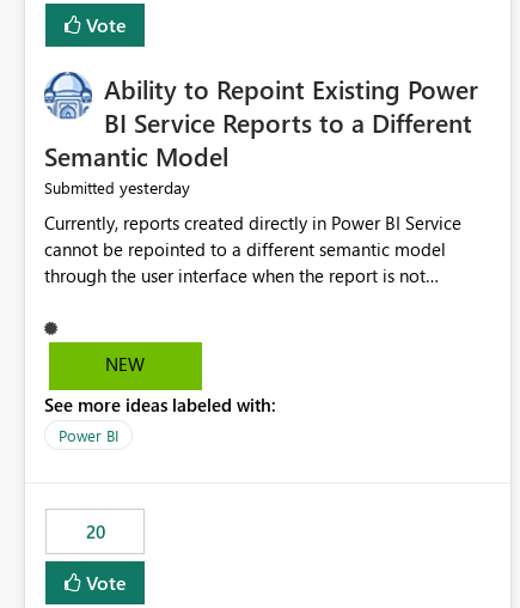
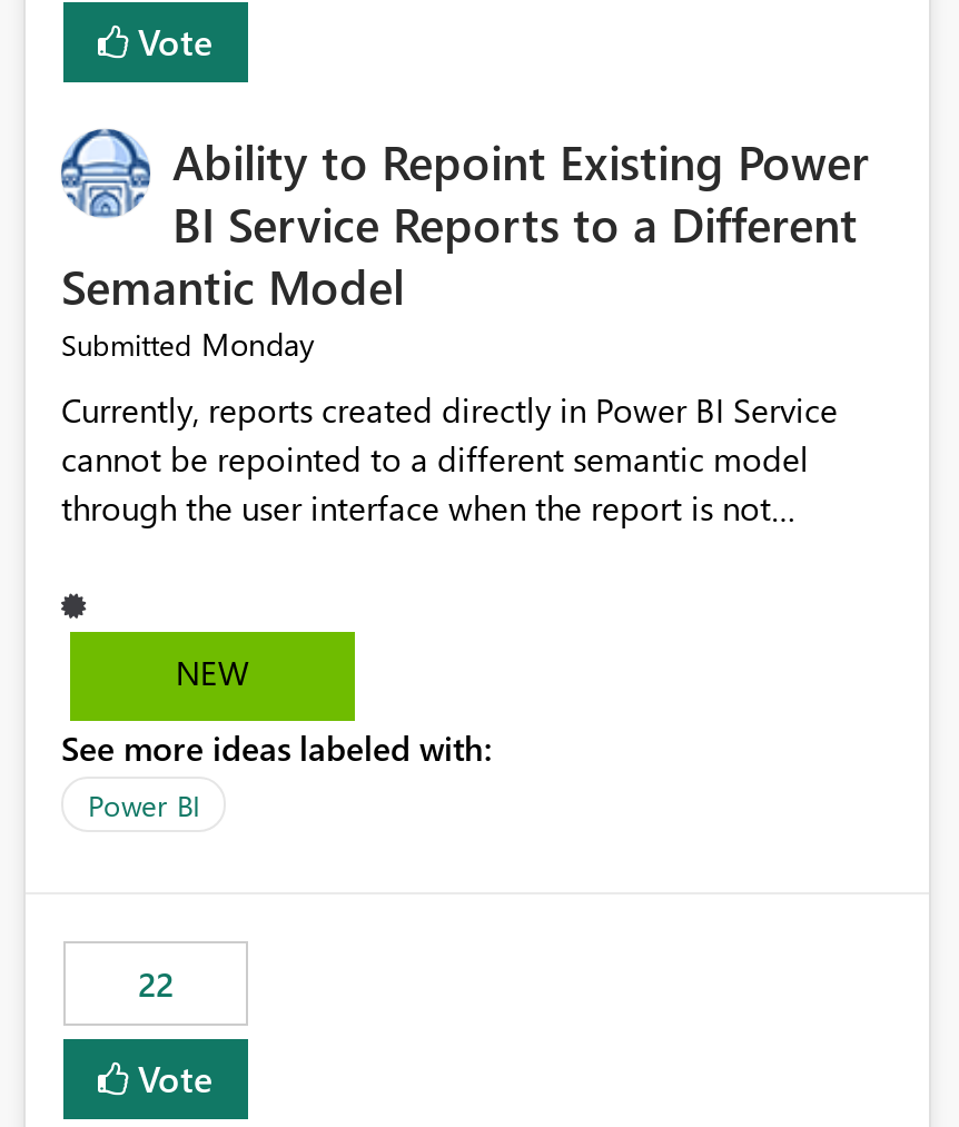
- Submitted yesterday
+ Submitted Monday

- 20
+ 22
